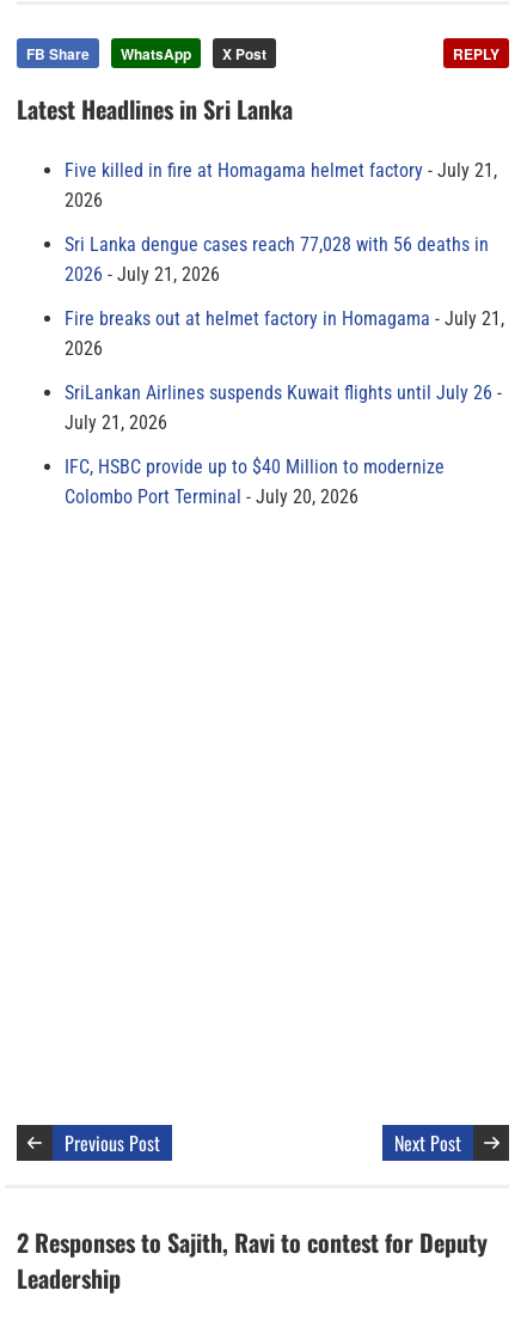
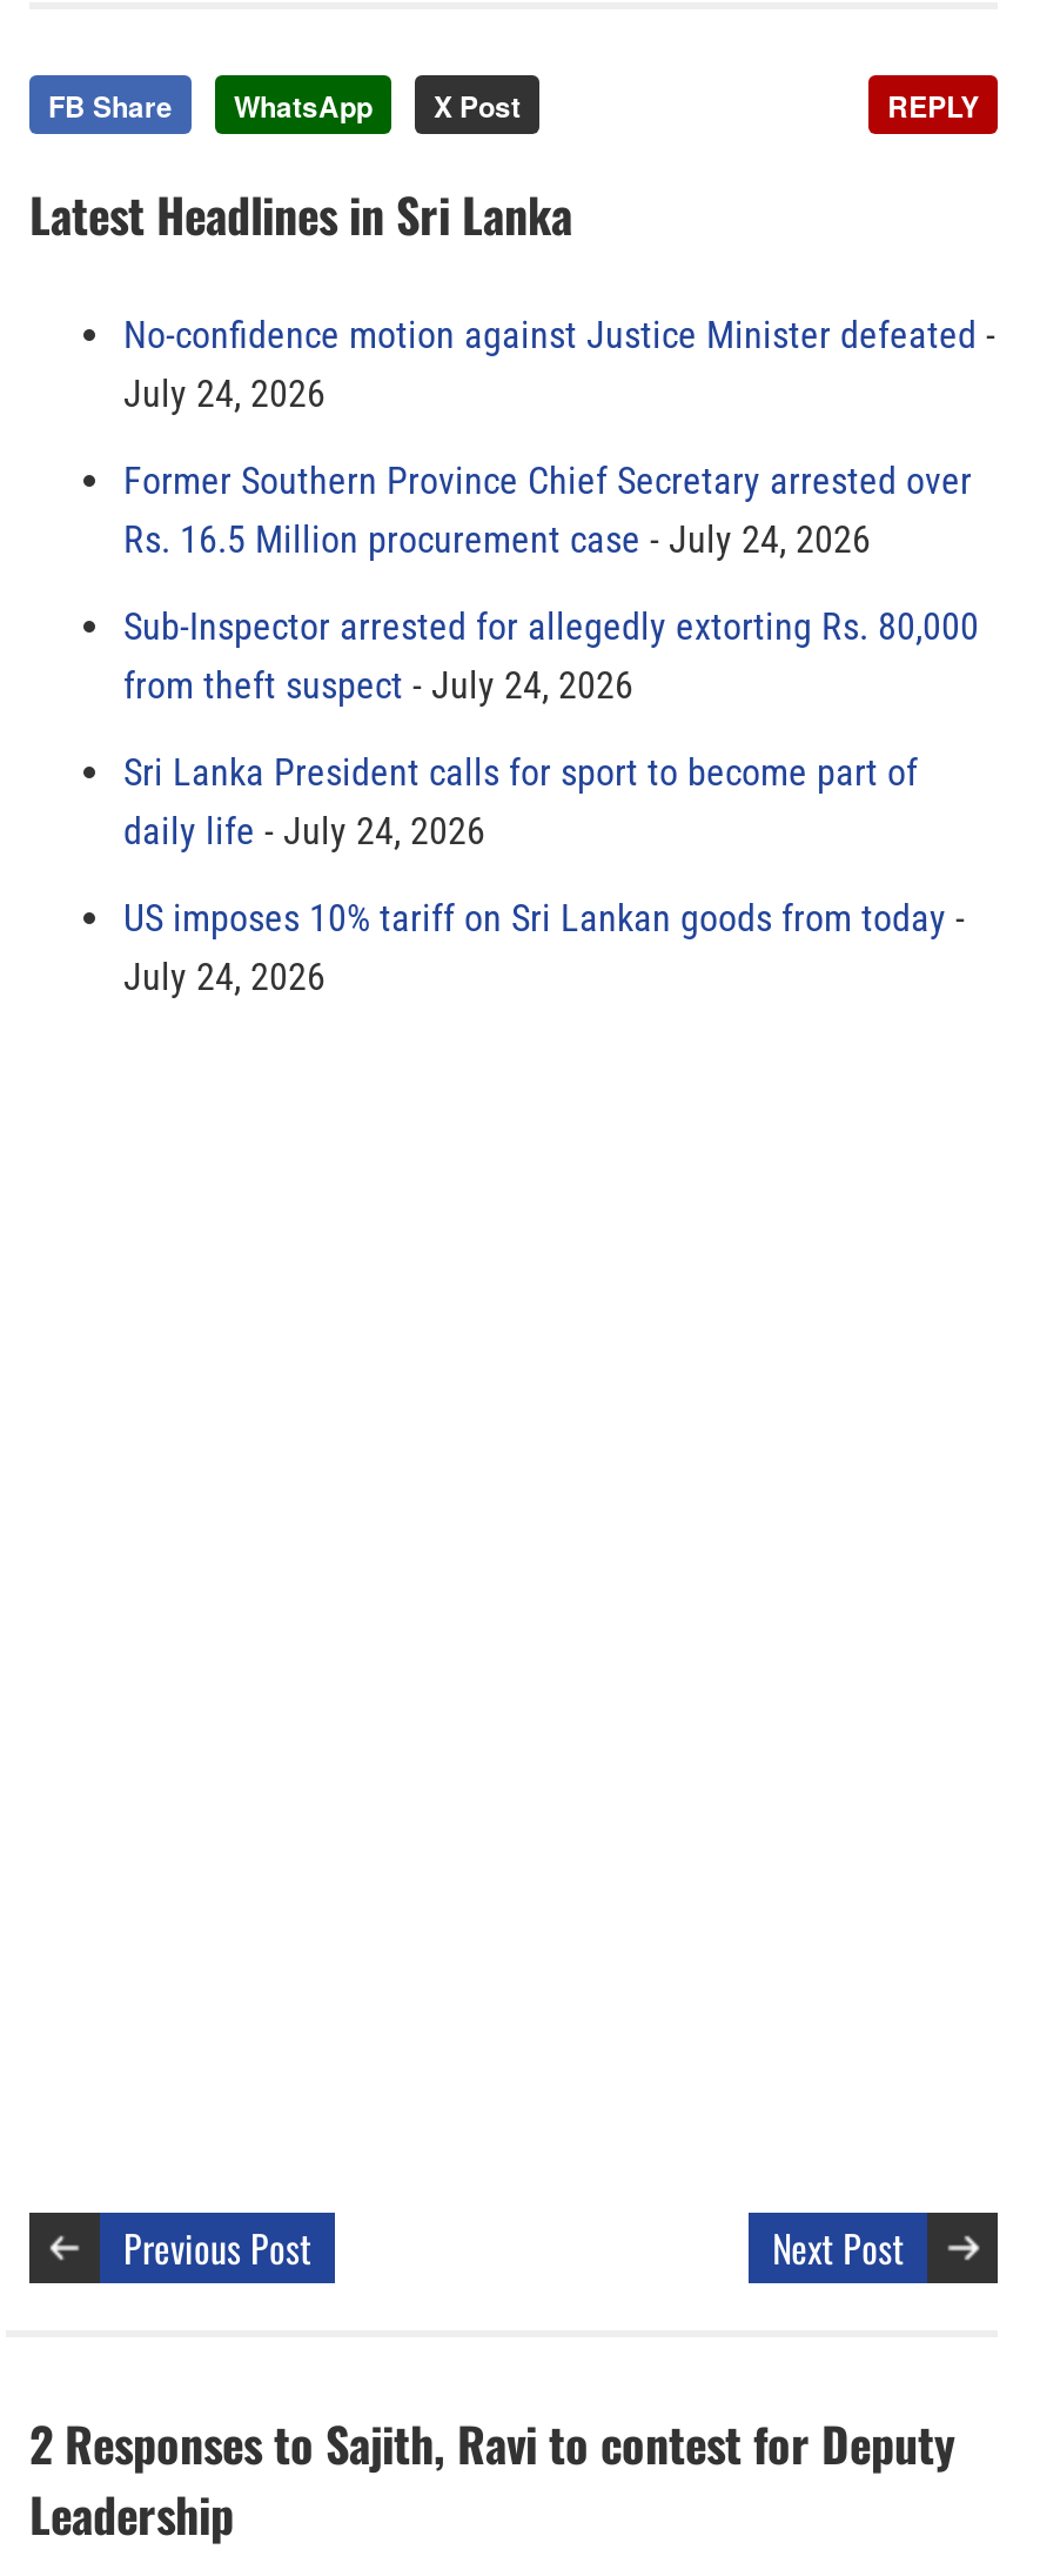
- Five killed in fire at Homagama helmet factory
- July 21,
- 2026
+ No-confidence motion against Justice Minister defeated
+ July 24, 2026

- Sri Lanka dengue cases reach 77,028 with 56 deaths in
- 2026
- July 21, 2026
+ Former Southern Province Chief Secretary arrested over
+ Rs. 16.5 Million procurement case
+ July 24, 2026

- Fire breaks out at helmet factory in Homagama
- July 21,
- 2026
+ Sub-Inspector arrested for allegedly extorting Rs. 80,000
+ from theft suspect
+ July 24, 2026

- SriLankan Airlines suspends Kuwait flights until July 26
- July 21, 2026
+ Sri Lanka President calls for sport to become part of
+ daily life
+ July 24, 2026

- IFC, HSBC provide up to $40 Million to modernize
- Colombo Port Terminal
- July 20, 2026
+ US imposes 10% tariff on Sri Lankan goods from today
+ July 24, 2026
